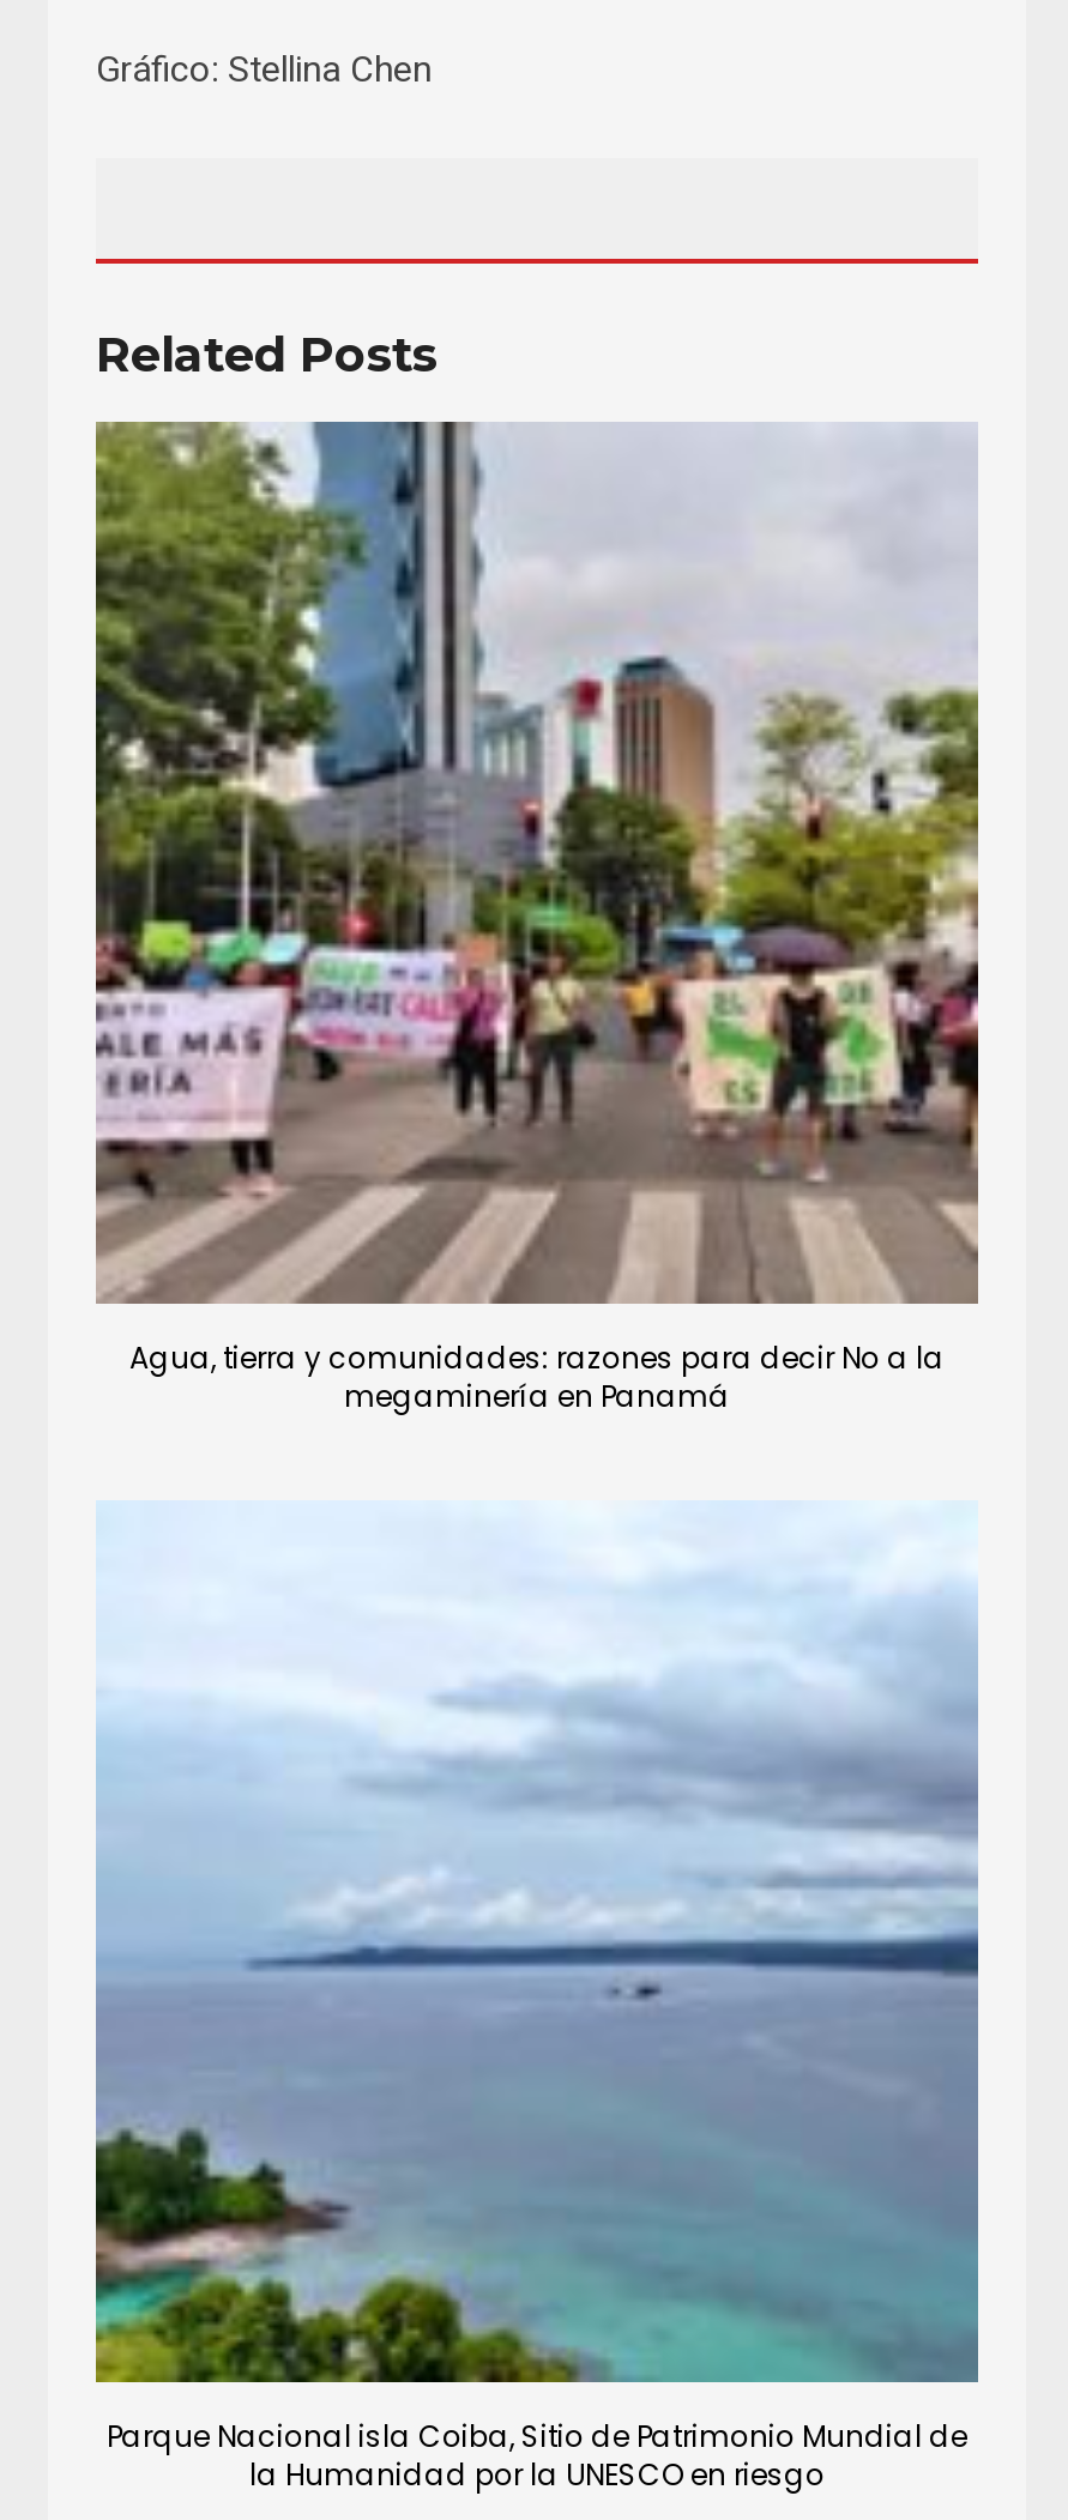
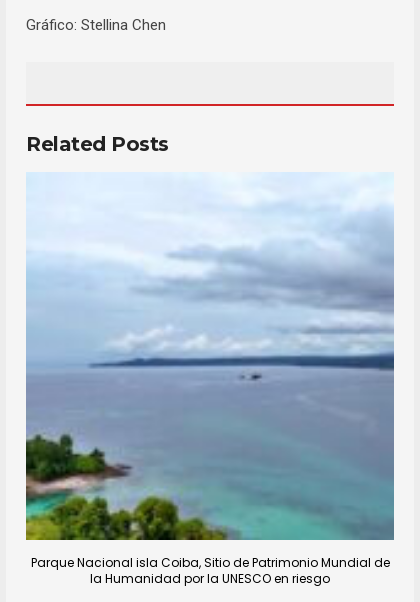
- [image]
- Agua, tierra y comunidades: razones para decir No a la
- megaminería en Panamá
